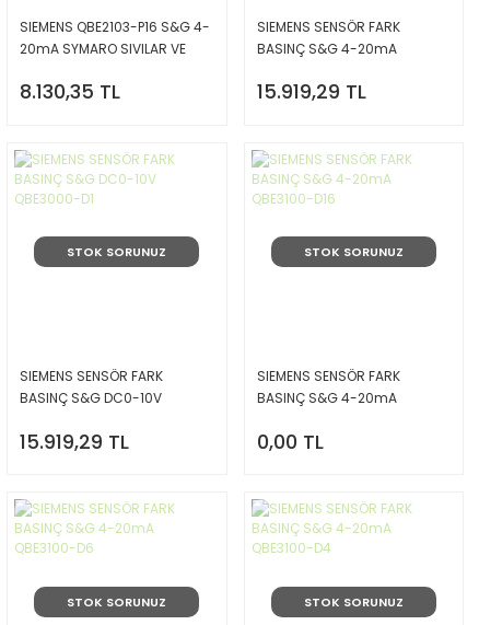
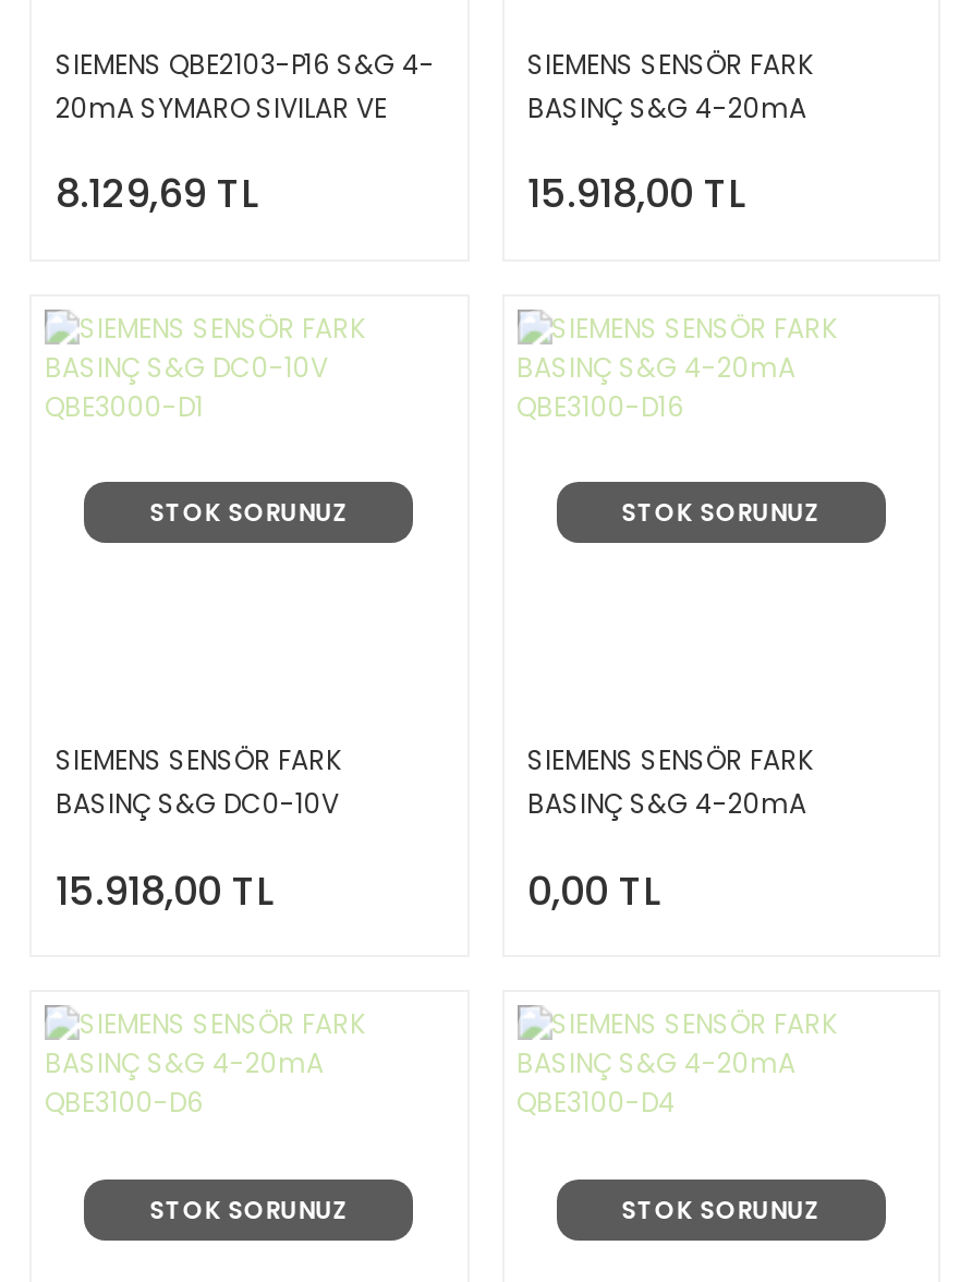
- 8.130,35 TL
+ 8.129,69 TL

- 15.919,29 TL
+ 15.918,00 TL

- 15.919,29 TL
+ 15.918,00 TL
